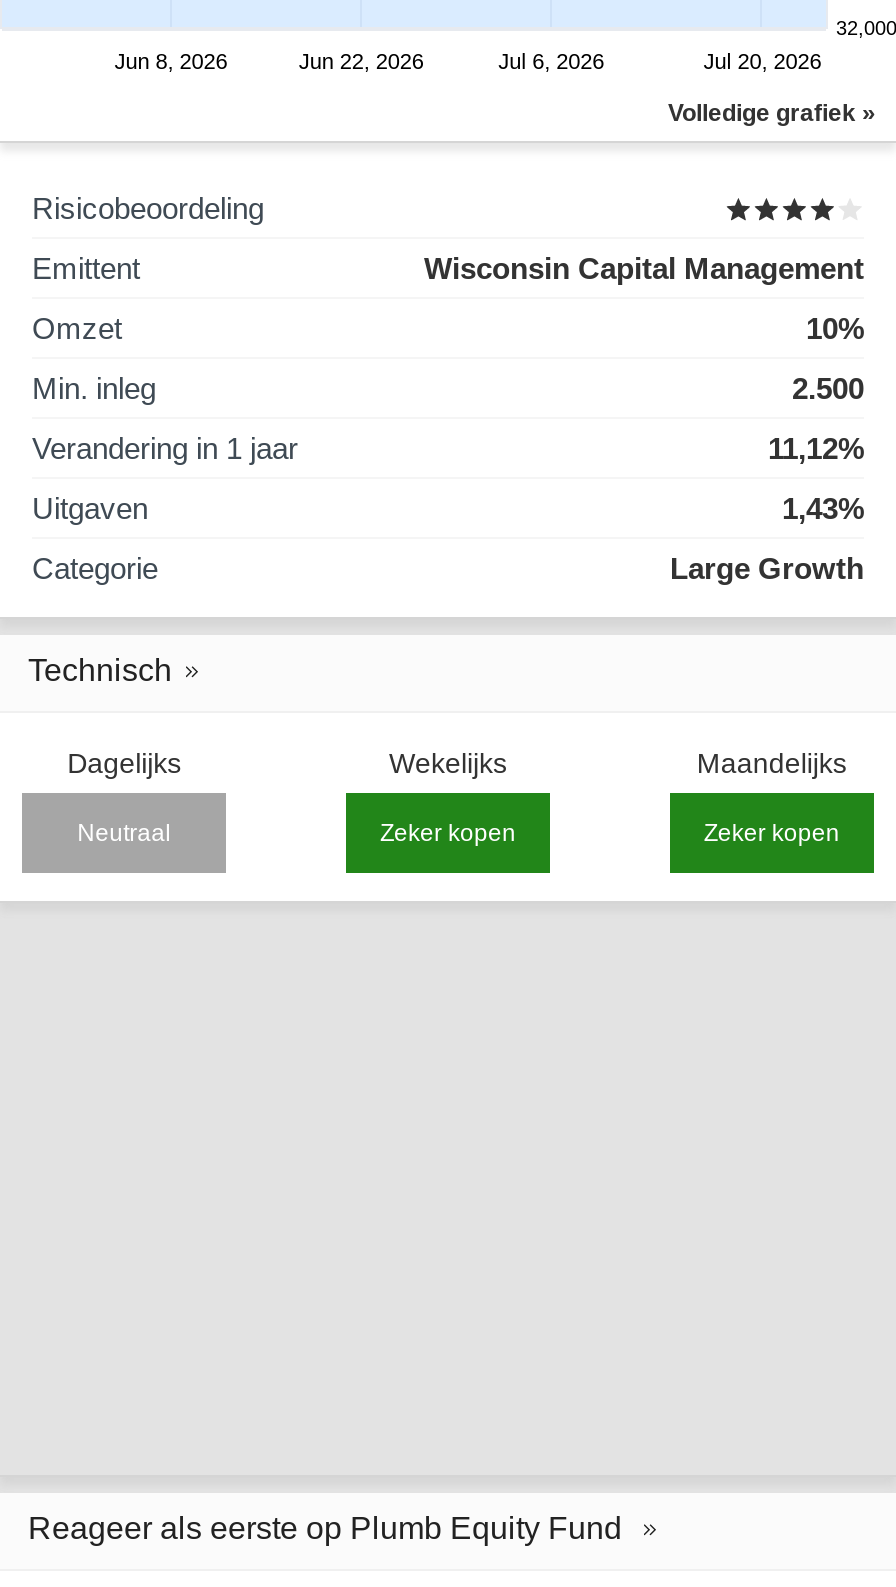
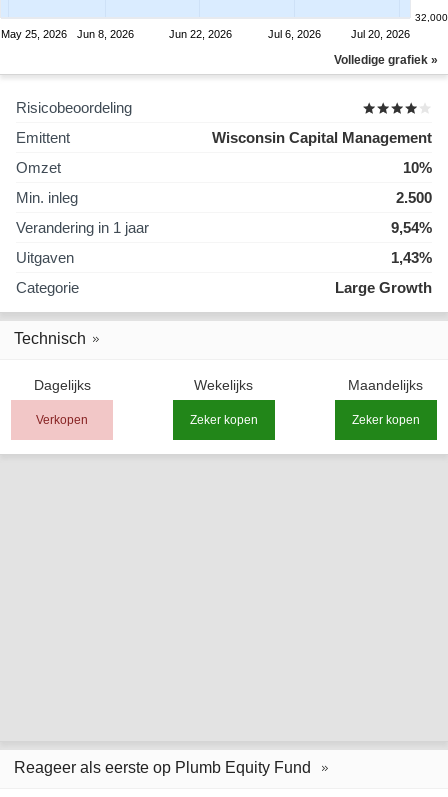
+ May 25, 2026

- 11,12%
+ 9,54%

- Neutraal
+ Verkopen
